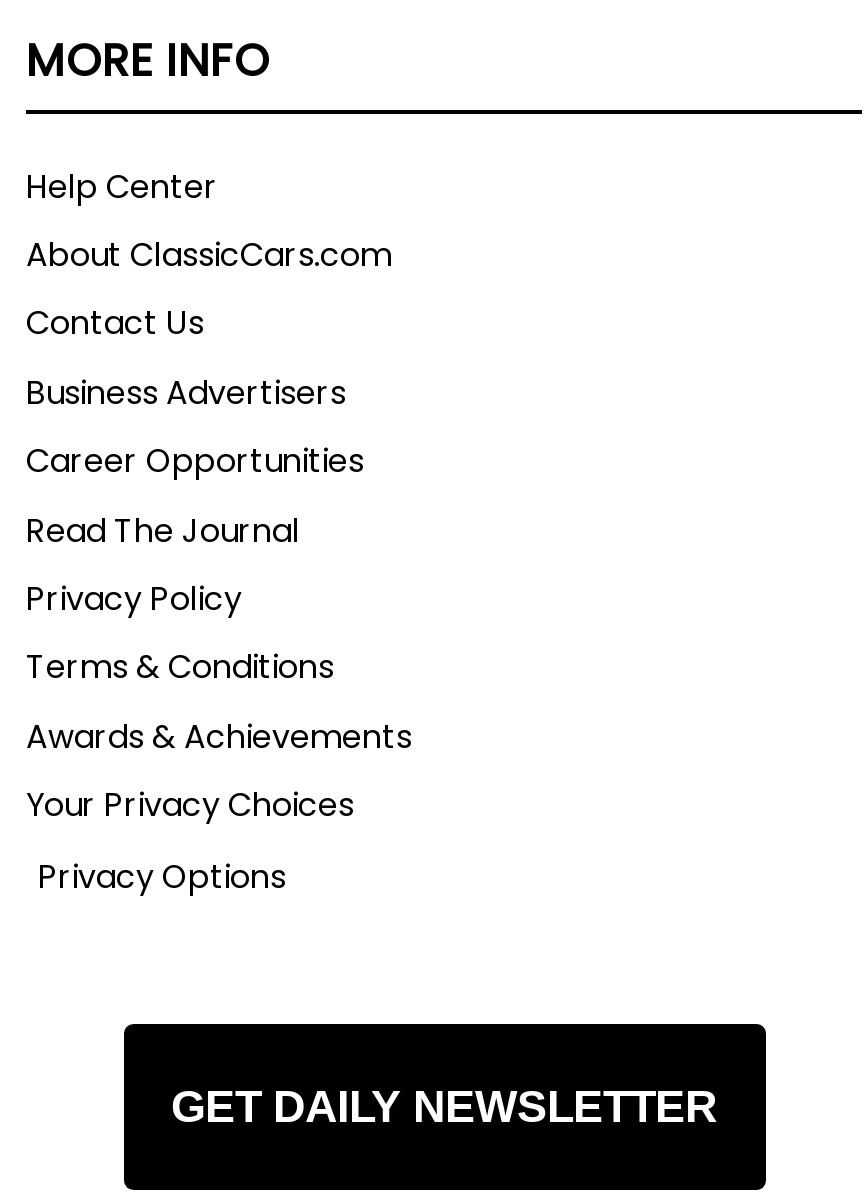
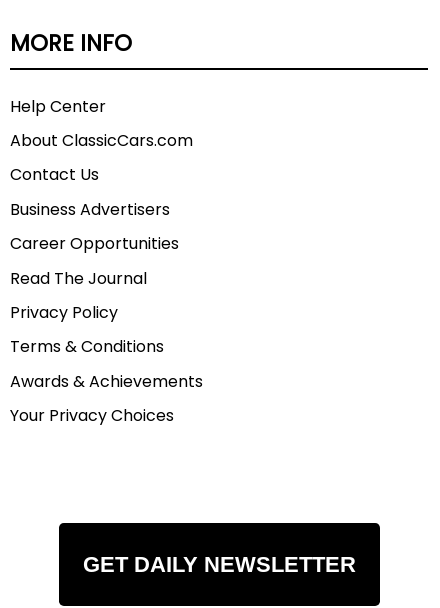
- Privacy Options
